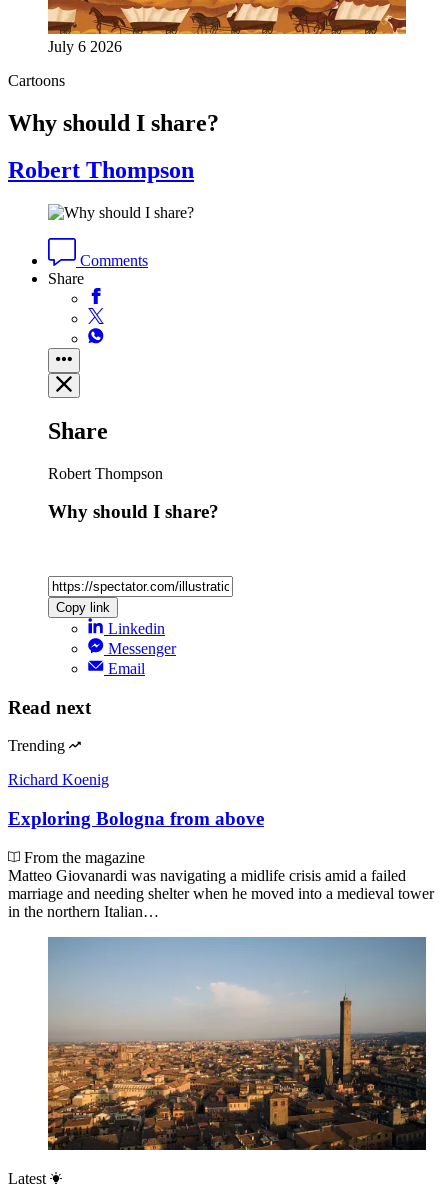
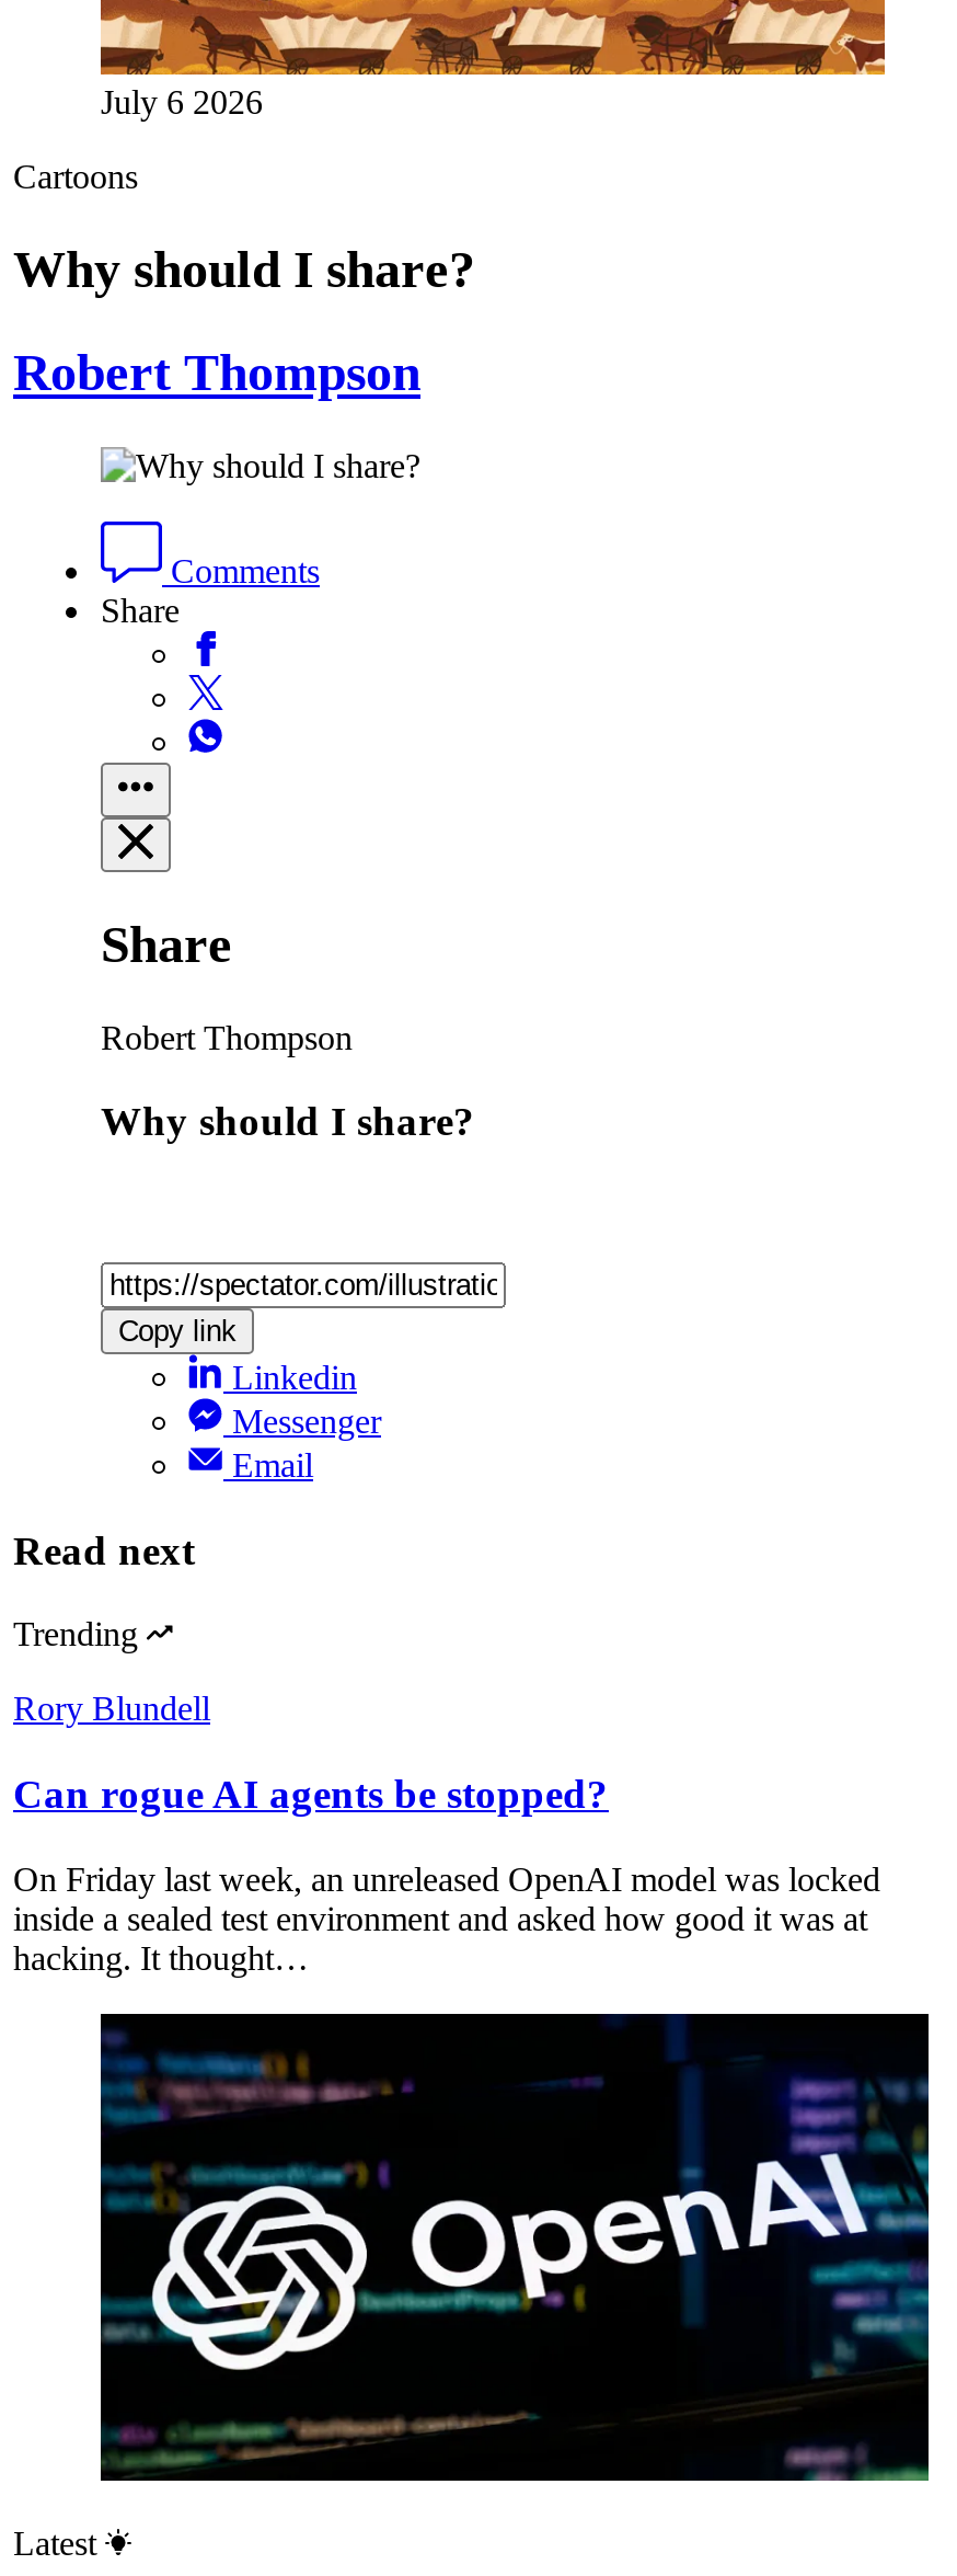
- Richard Koenig
+ Rory Blundell

- Exploring Bologna from above
+ Can rogue AI agents be stopped?

- From the magazine
- Matteo Giovanardi was navigating a midlife crisis amid a failed
- marriage and needing shelter when he moved into a medieval tower
- in the northern Italian…
+ On Friday last week, an unreleased OpenAI model was locked
+ inside a sealed test environment and asked how good it was at
+ hacking. It thought…

- [image]
+ [image]
